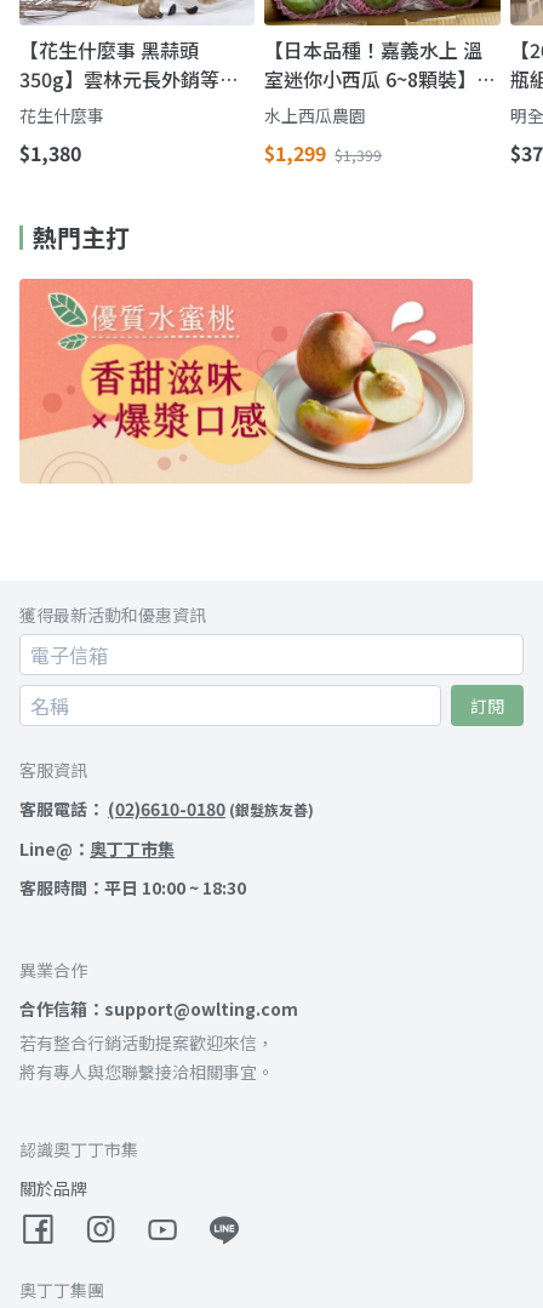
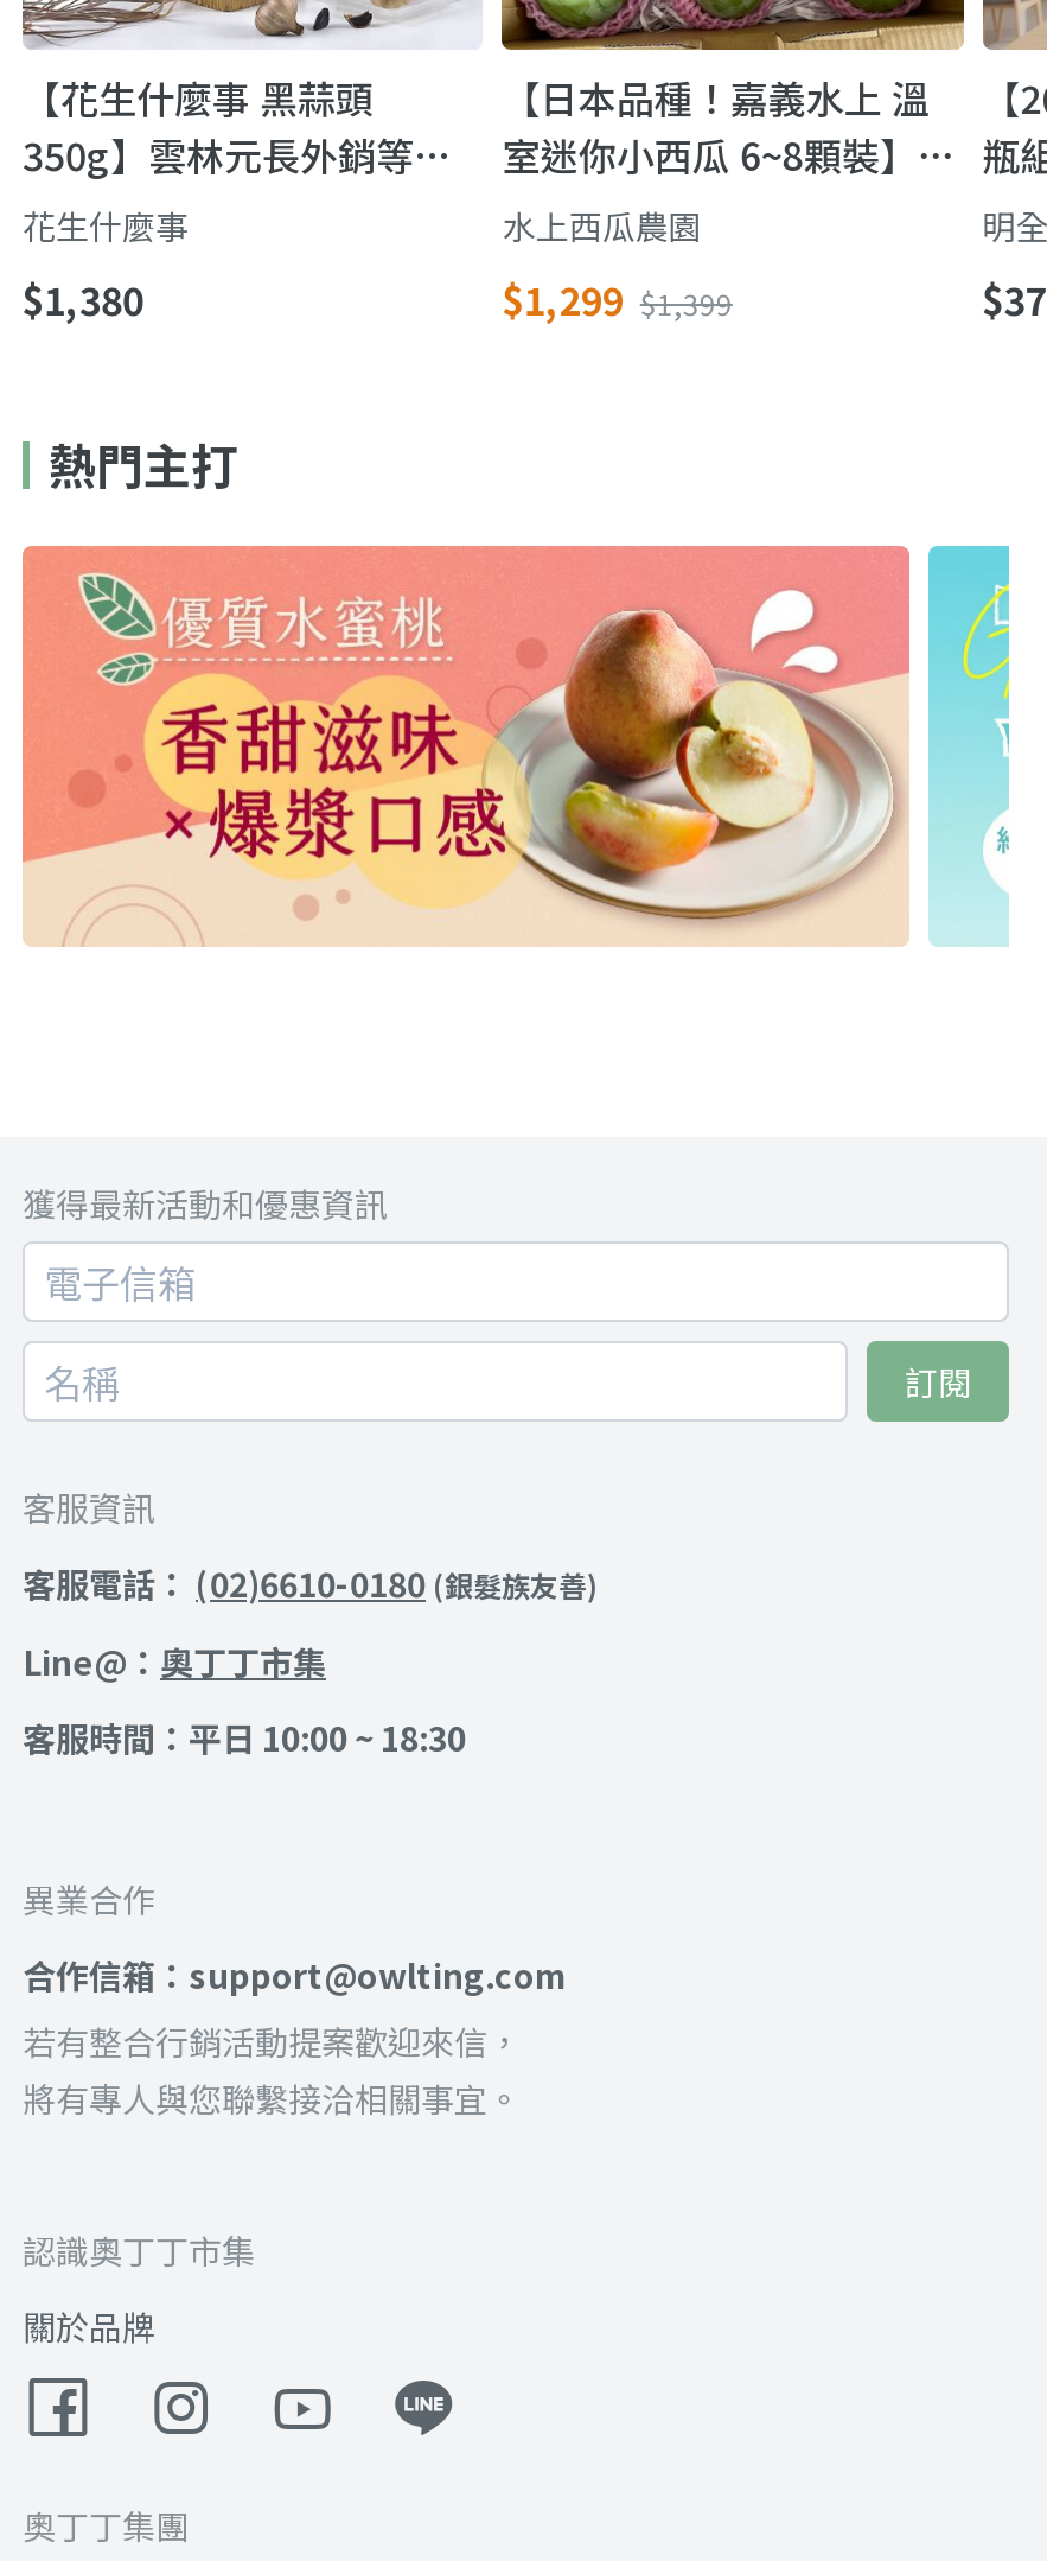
+ [image]
